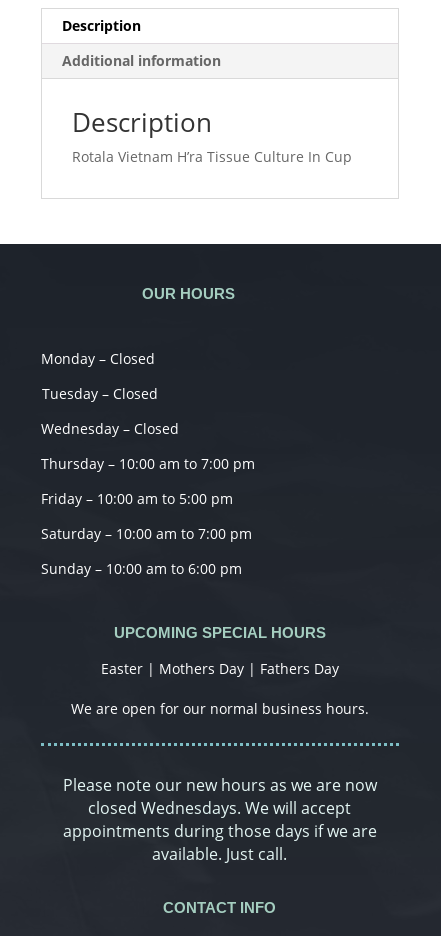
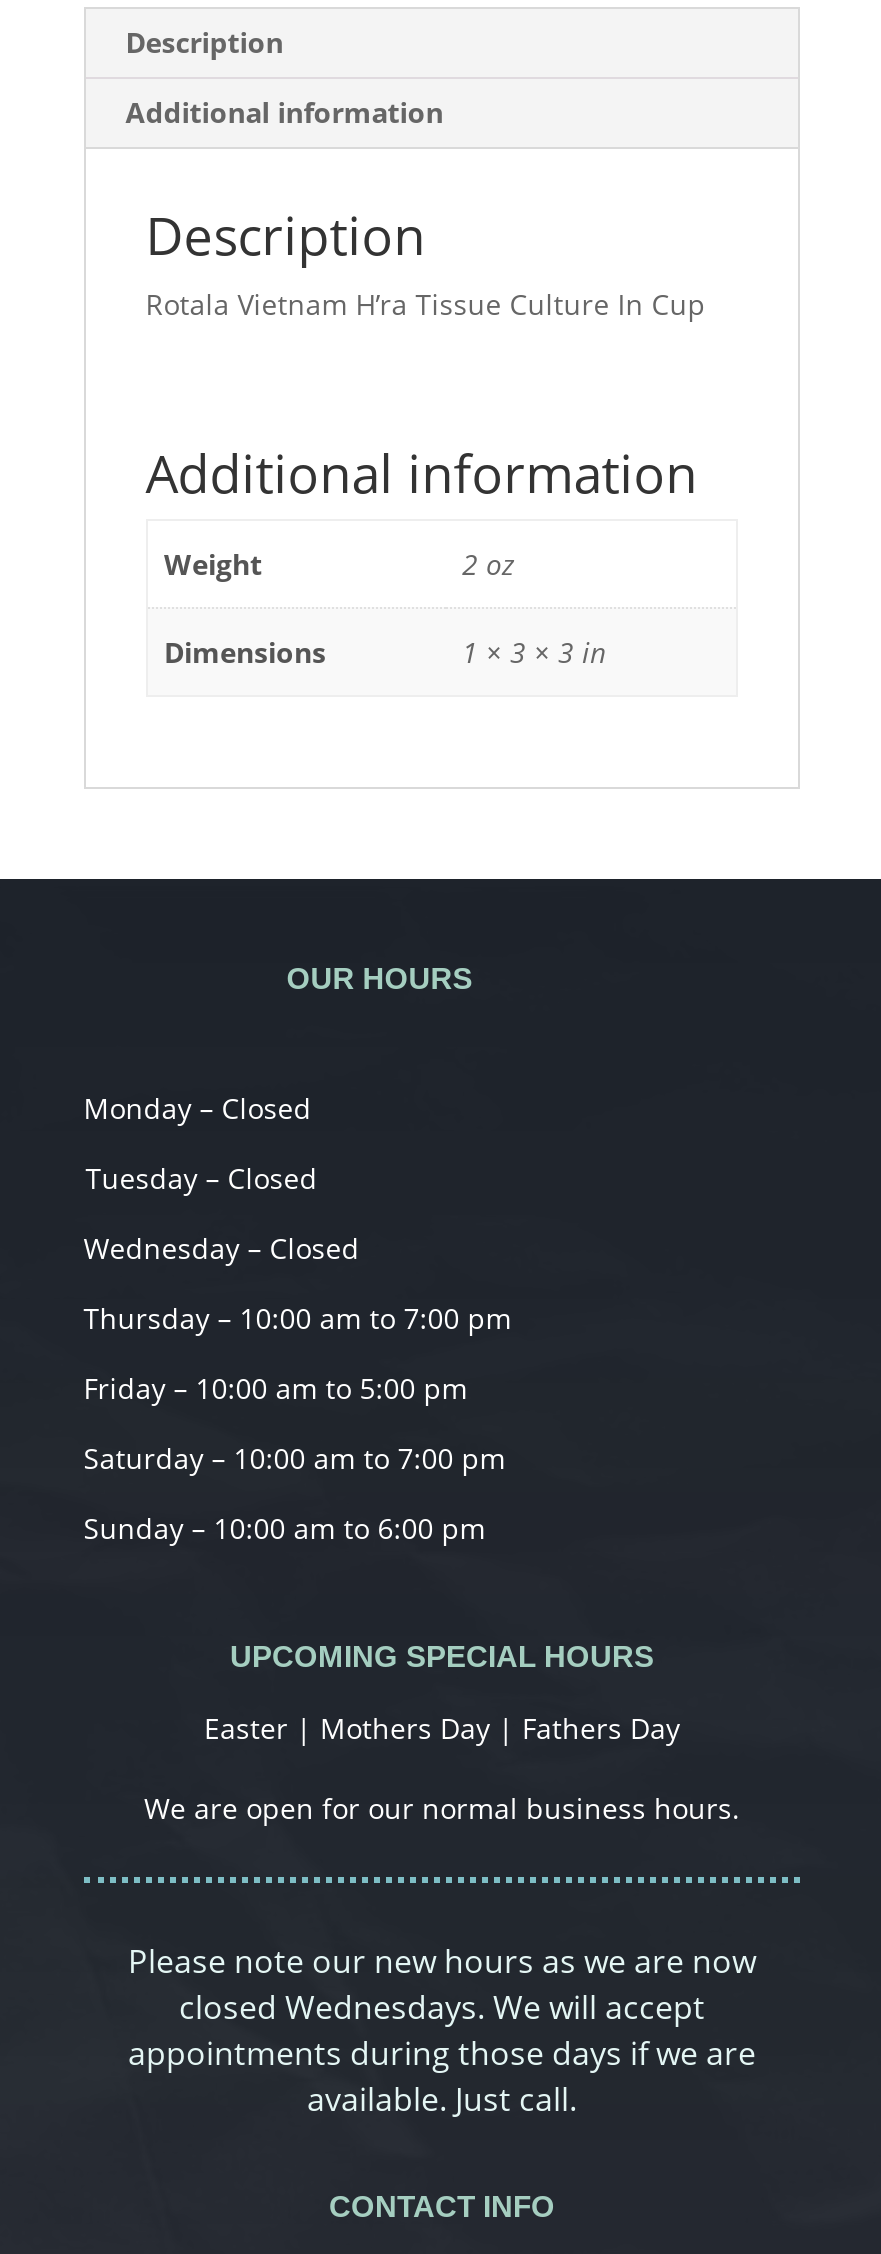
+ Additional information
+ Weight
+ 2 oz
+ Dimensions
+ 1 × 3 × 3 in
